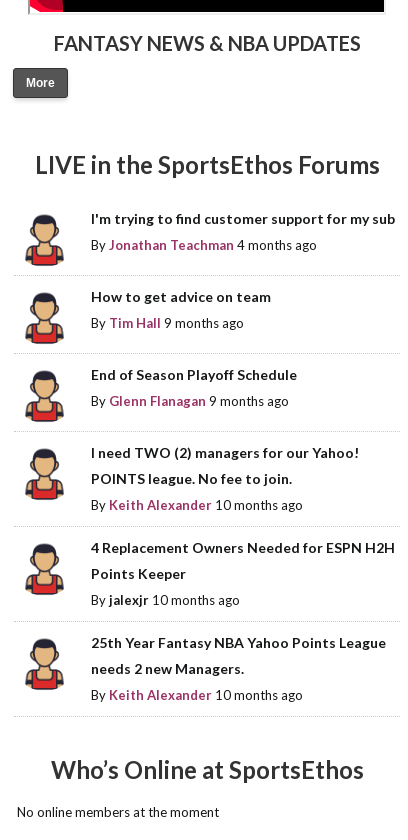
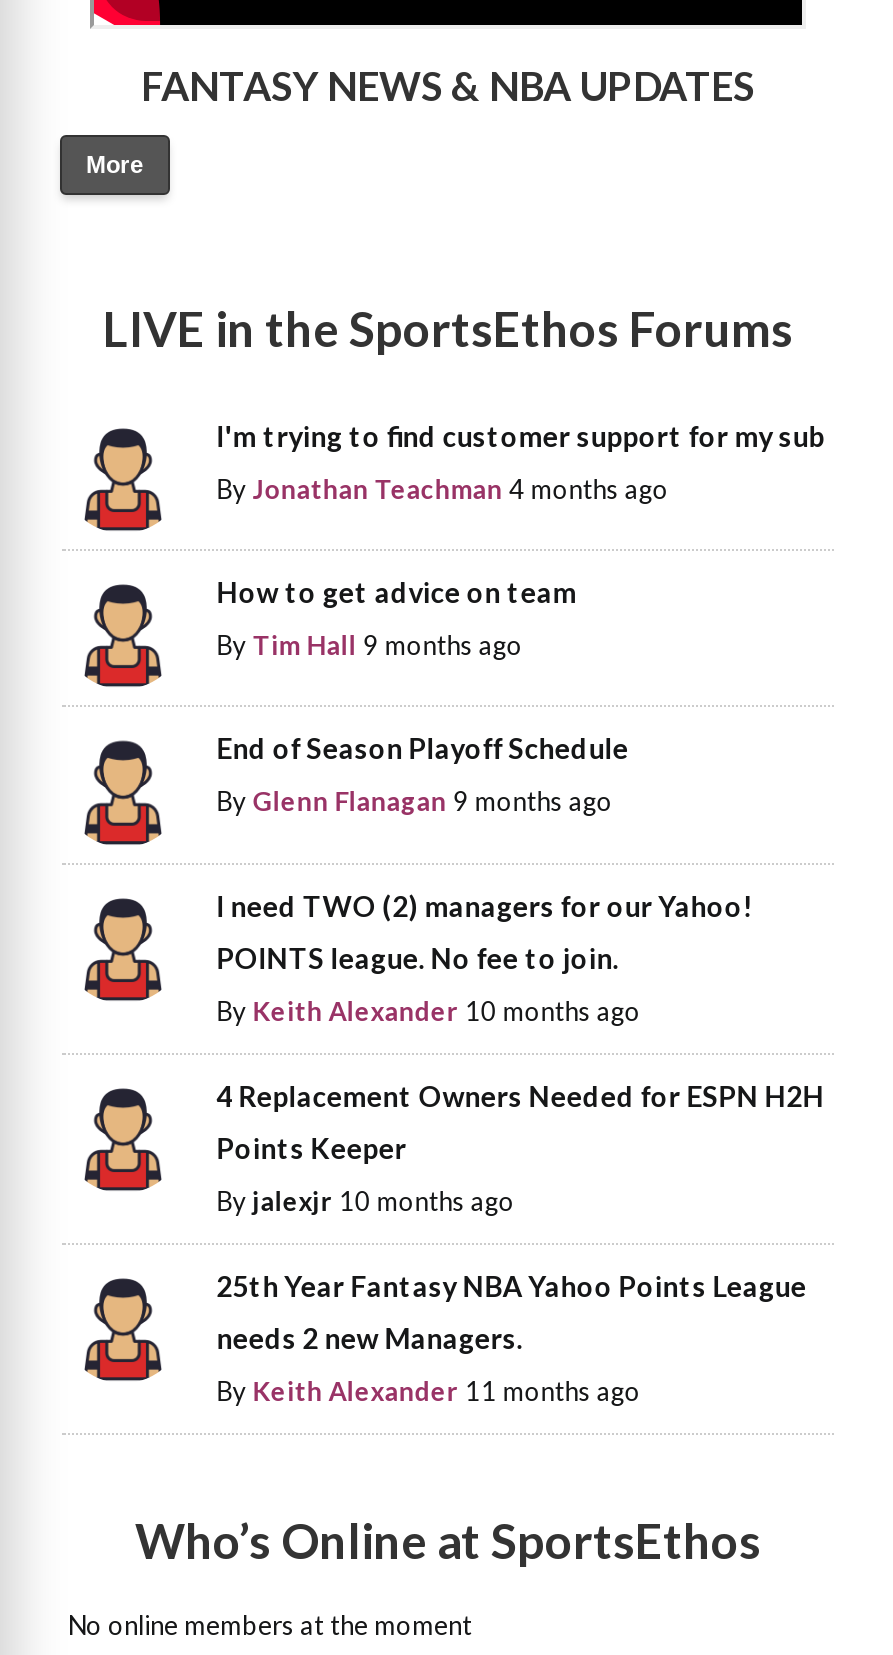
- By Keith Alexander 10 months ago
+ By Keith Alexander 11 months ago
